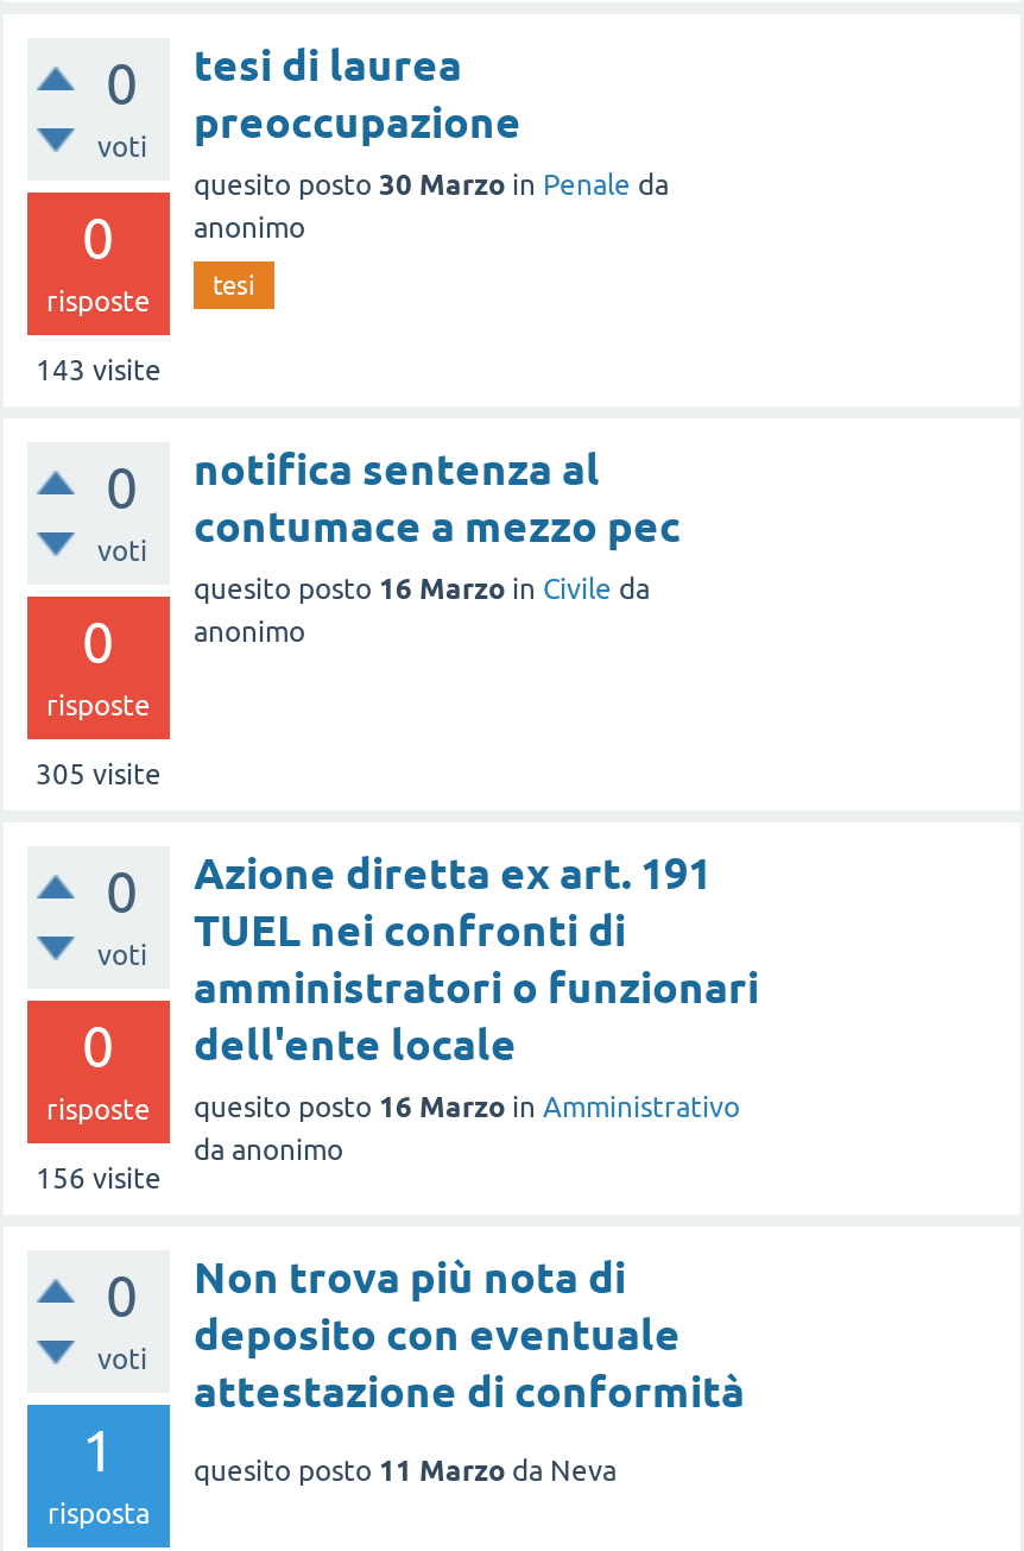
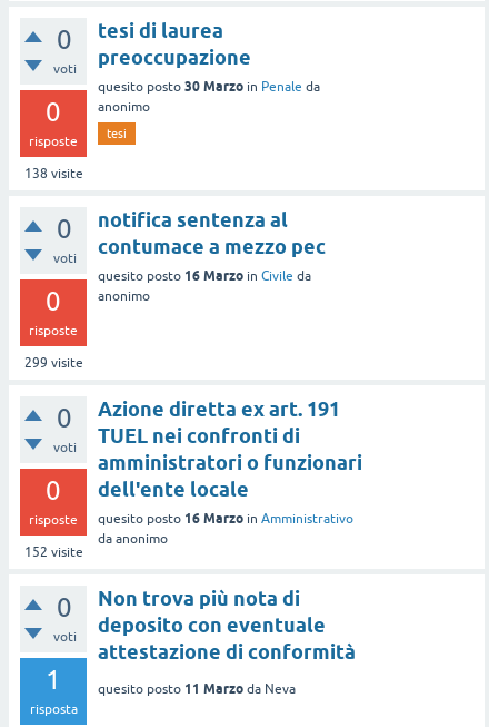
- 143 visite
+ 138 visite

- 305 visite
+ 299 visite

- 156 visite
+ 152 visite
